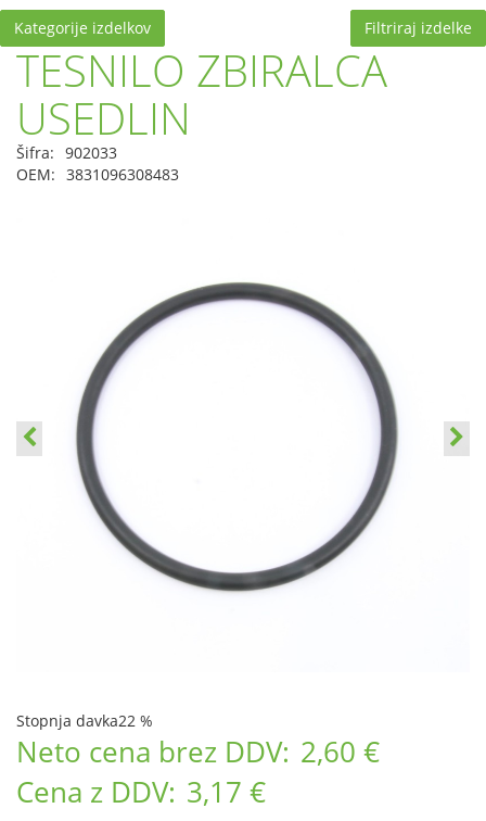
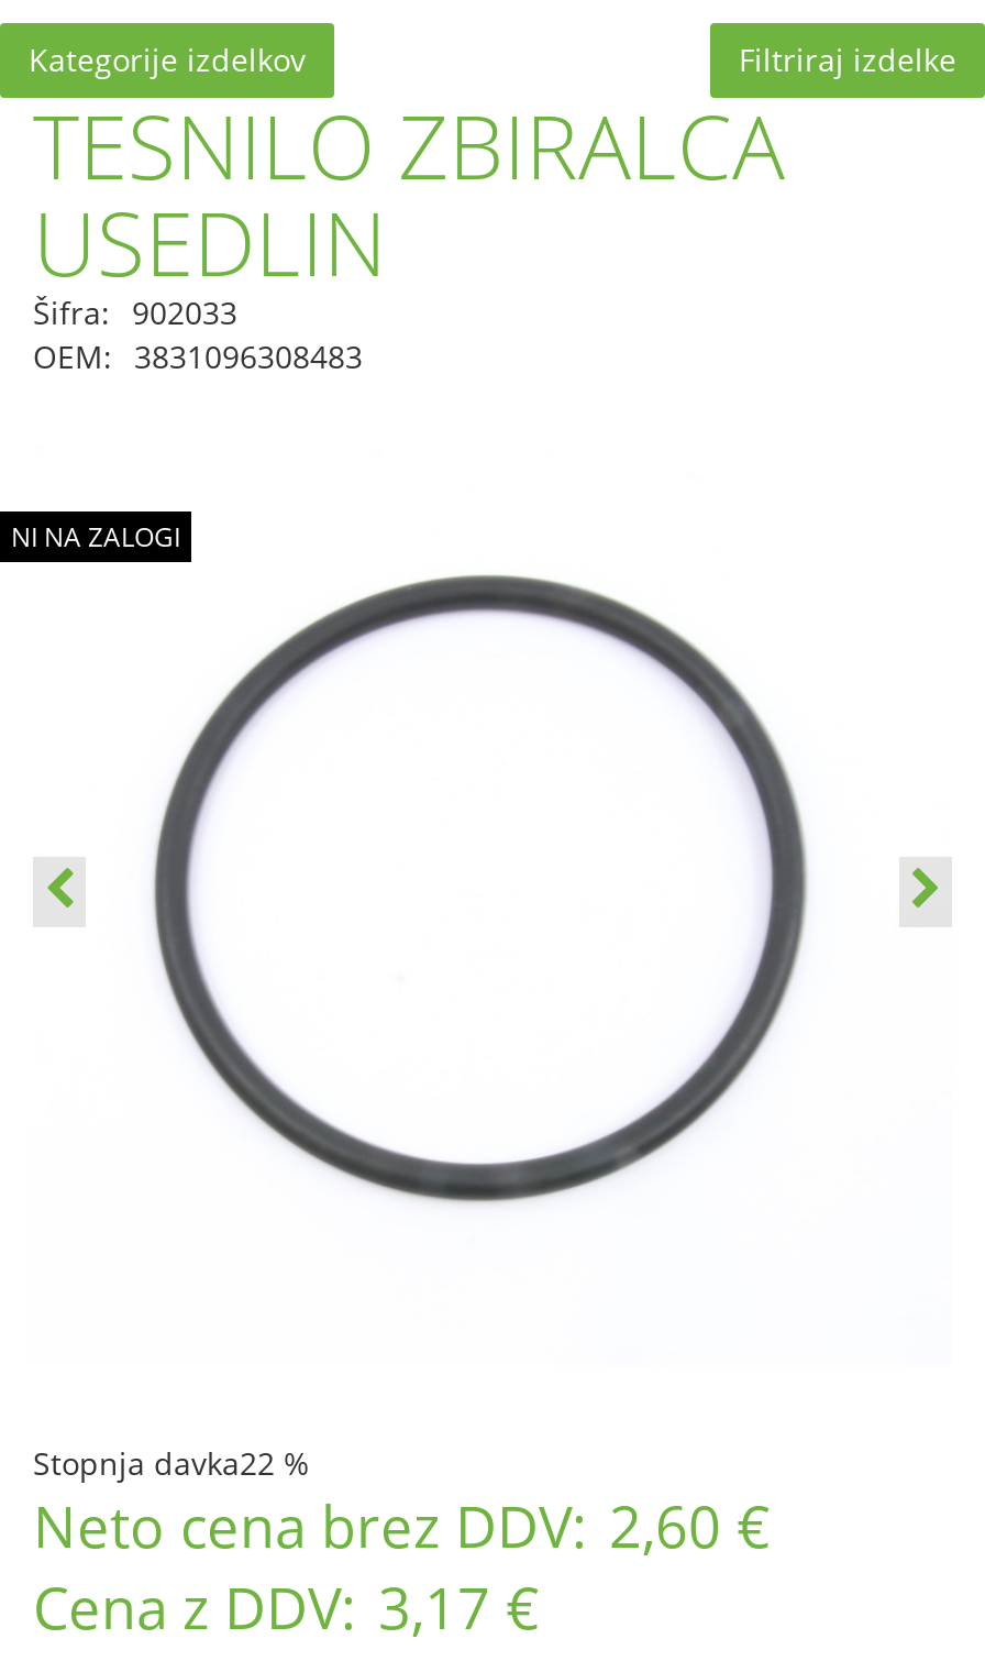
+ NI NA ZALOGI
